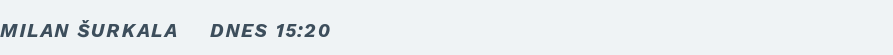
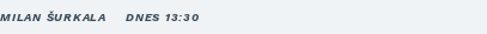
- MILAN ŠURKALA DNES 15:20
+ MILAN ŠURKALA DNES 13:30
